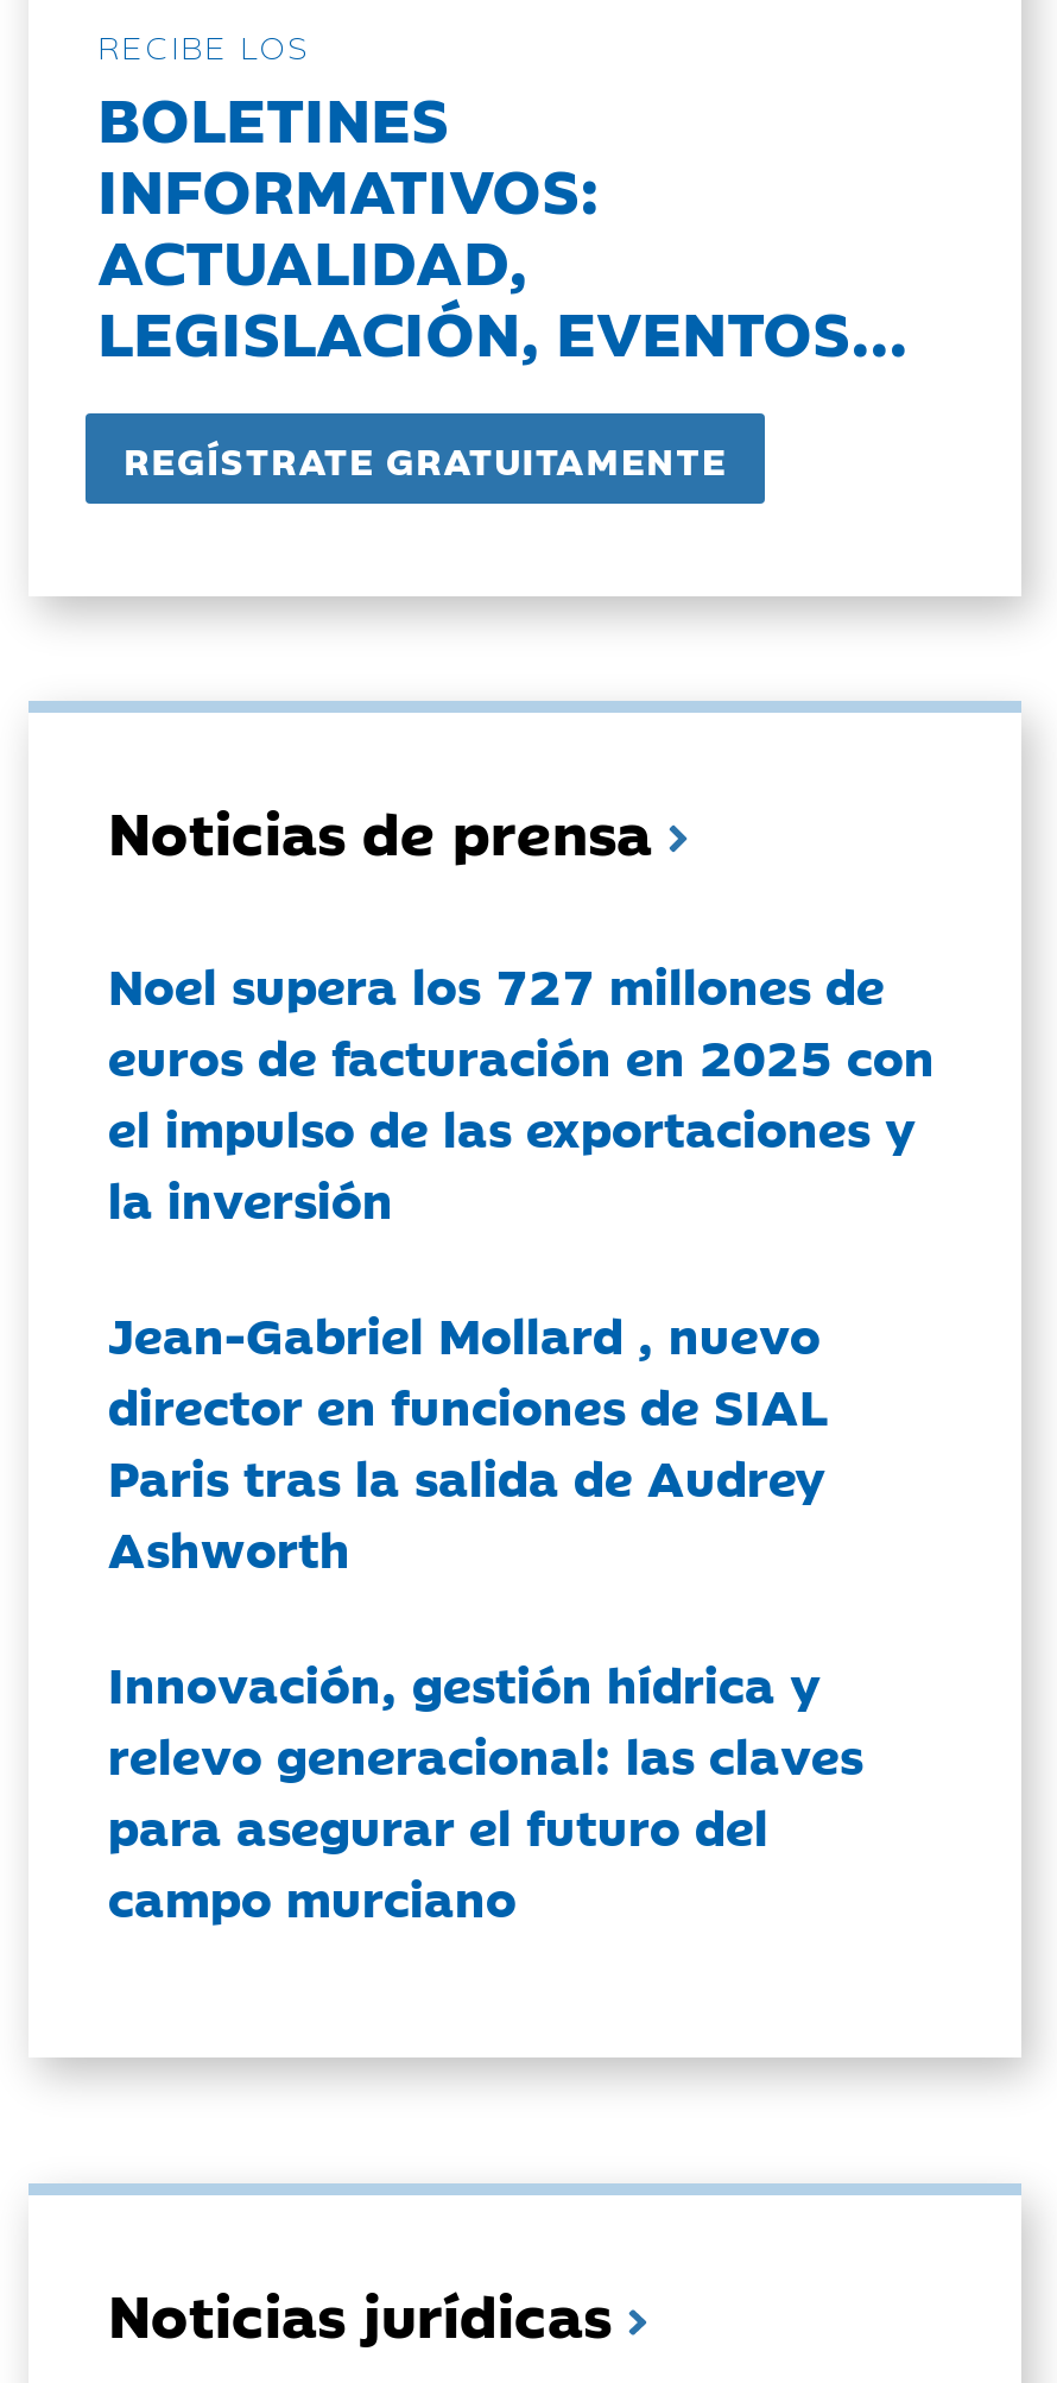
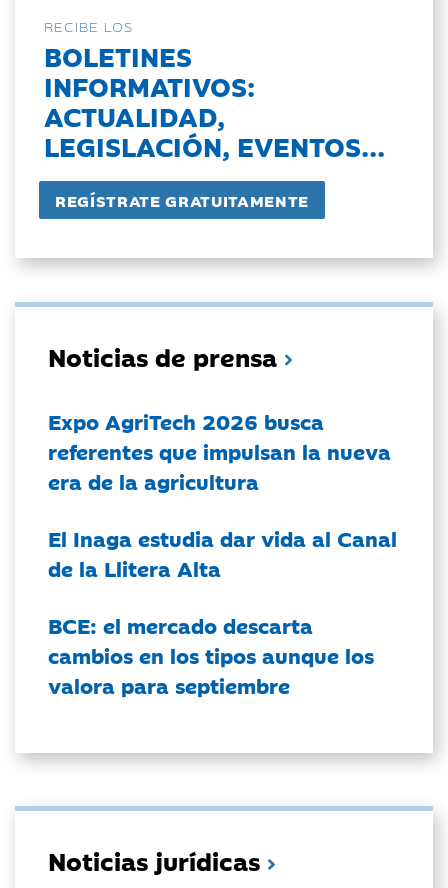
- Noel supera los 727 millones de
- euros de facturación en 2025 con
- el impulso de las exportaciones y
- la inversión
+ Expo AgriTech 2026 busca
+ referentes que impulsan la nueva
+ era de la agricultura

- Jean-Gabriel Mollard , nuevo
- director en funciones de SIAL
- Paris tras la salida de Audrey
- Ashworth
+ El Inaga estudia dar vida al Canal
+ de la Llitera Alta

- Innovación, gestión hídrica y
- relevo generacional: las claves
- para asegurar el futuro del
- campo murciano
+ BCE: el mercado descarta
+ cambios en los tipos aunque los
+ valora para septiembre
